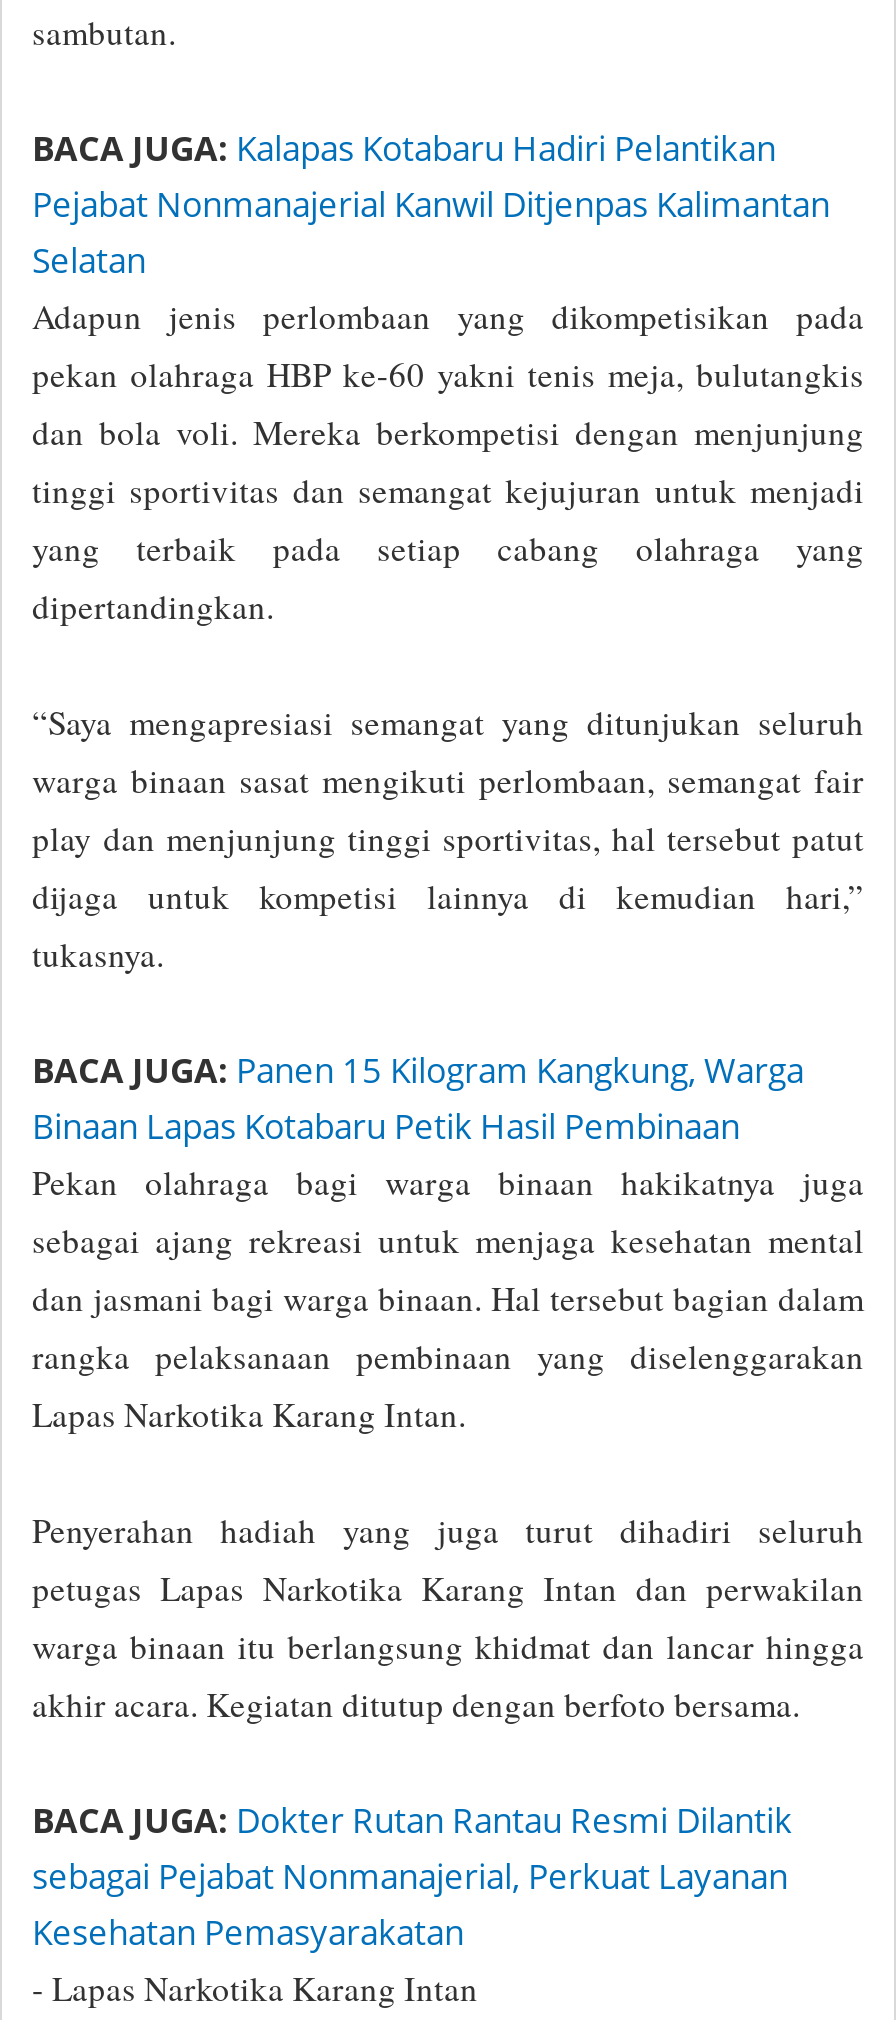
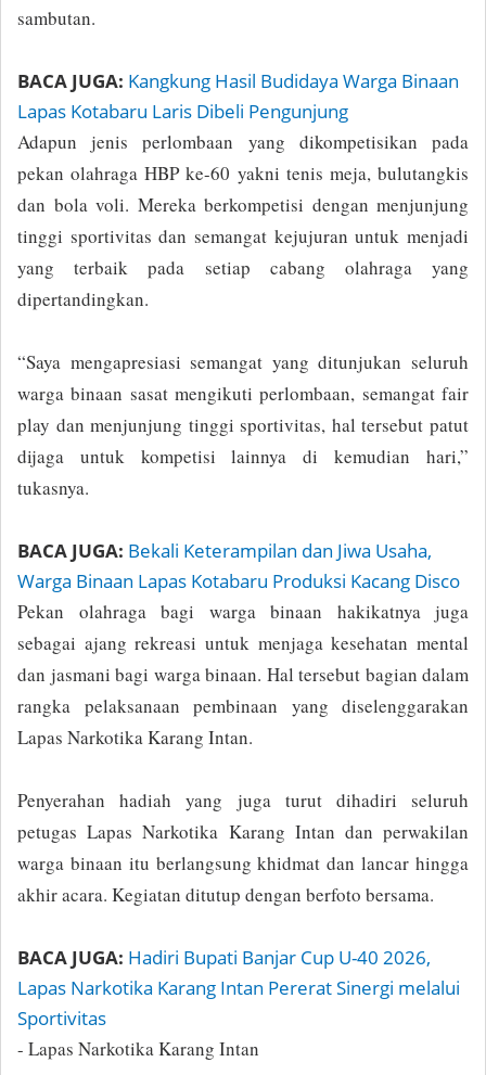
- BACA JUGA: Kalapas Kotabaru Hadiri Pelantikan
- Pejabat Nonmanajerial Kanwil Ditjenpas Kalimantan
- Selatan
+ BACA JUGA: Kangkung Hasil Budidaya Warga Binaan
+ Lapas Kotabaru Laris Dibeli Pengunjung

- BACA JUGA: Panen 15 Kilogram Kangkung, Warga
- Binaan Lapas Kotabaru Petik Hasil Pembinaan
+ BACA JUGA: Bekali Keterampilan dan Jiwa Usaha,
+ Warga Binaan Lapas Kotabaru Produksi Kacang Disco

- BACA JUGA: Dokter Rutan Rantau Resmi Dilantik
- sebagai Pejabat Nonmanajerial, Perkuat Layanan
- Kesehatan Pemasyarakatan
+ BACA JUGA: Hadiri Bupati Banjar Cup U-40 2026,
+ Lapas Narkotika Karang Intan Pererat Sinergi melalui
+ Sportivitas
